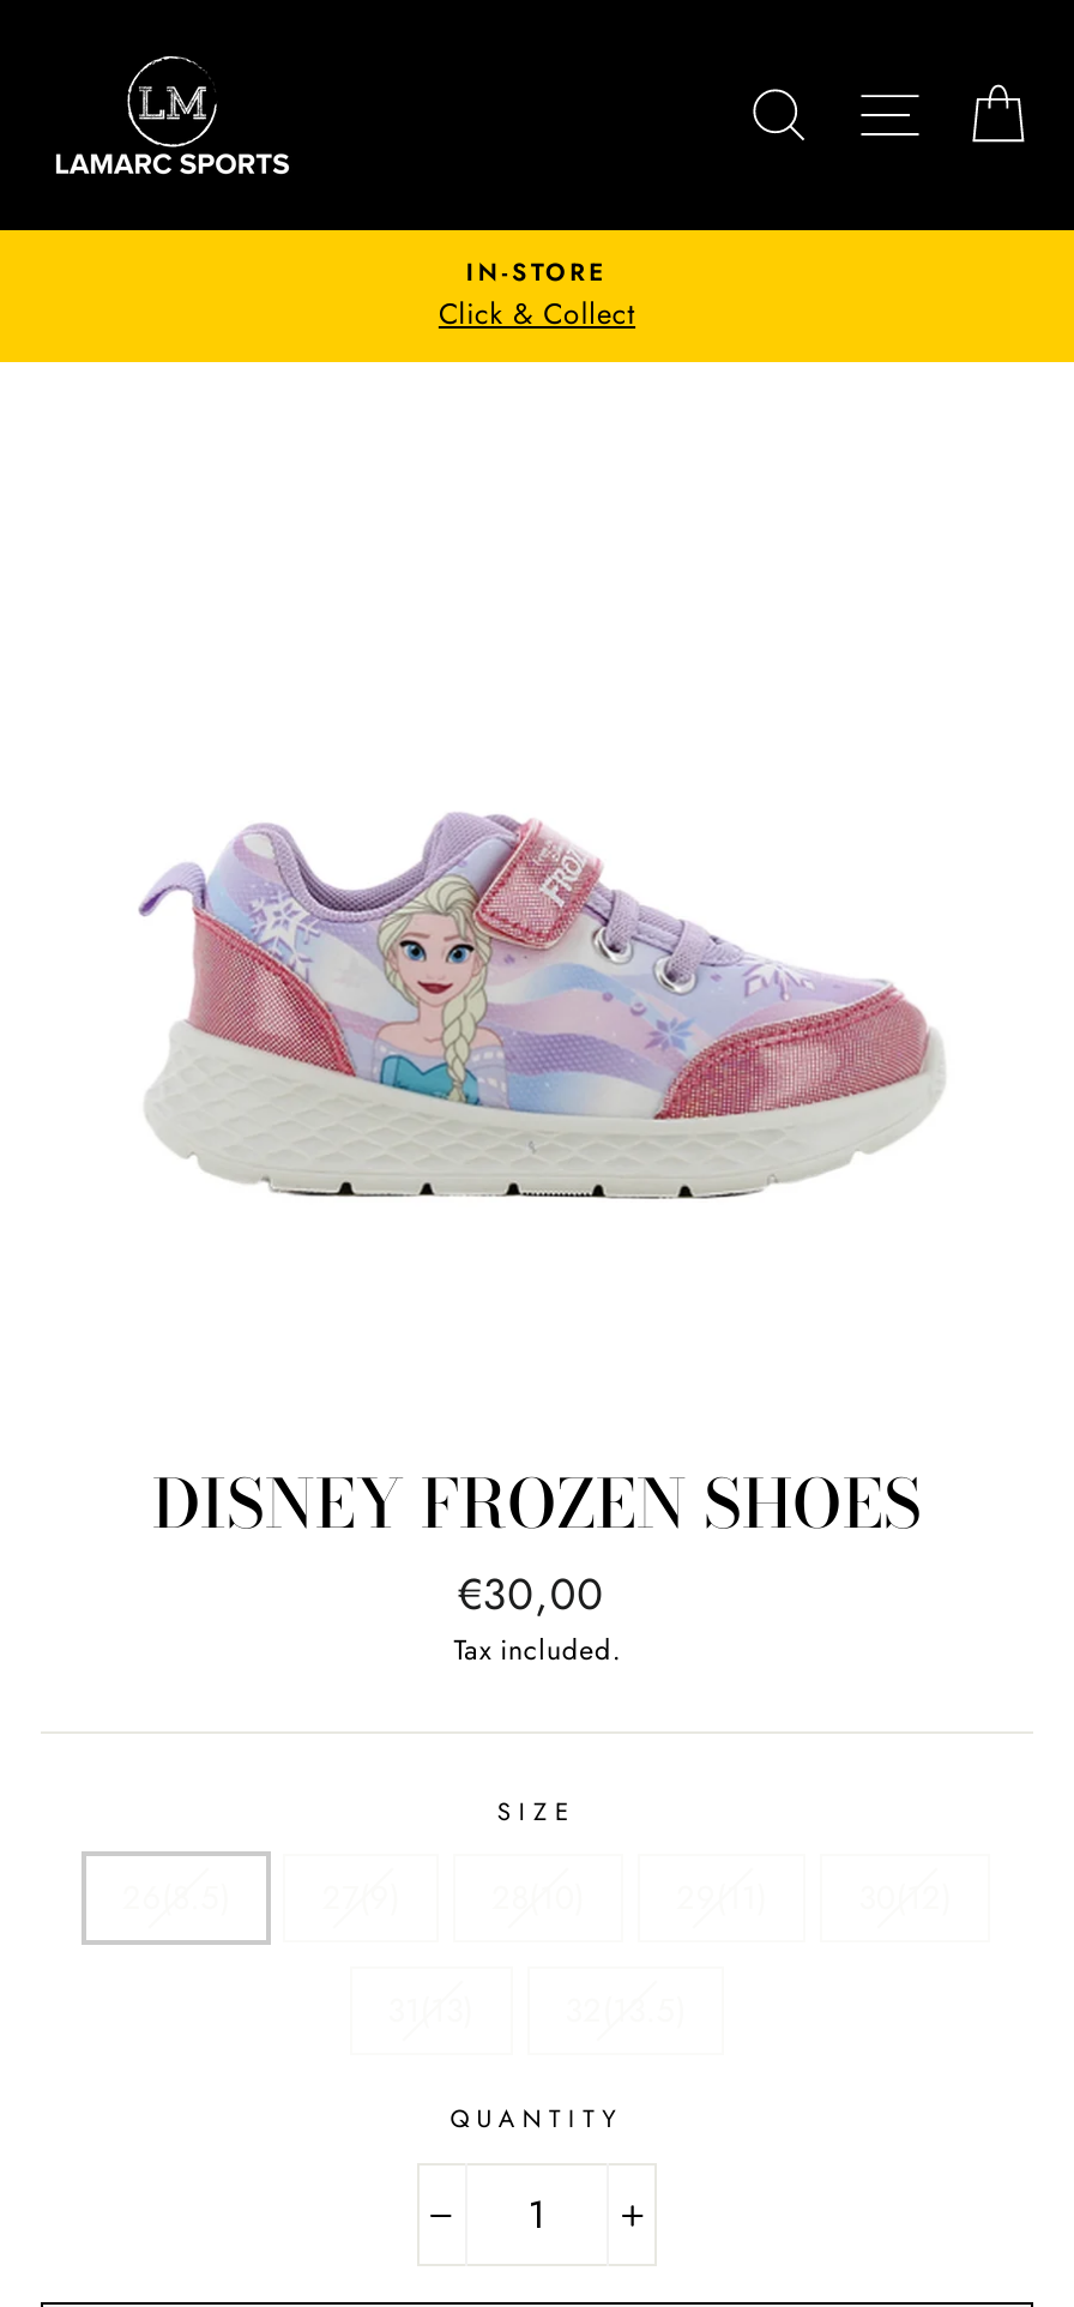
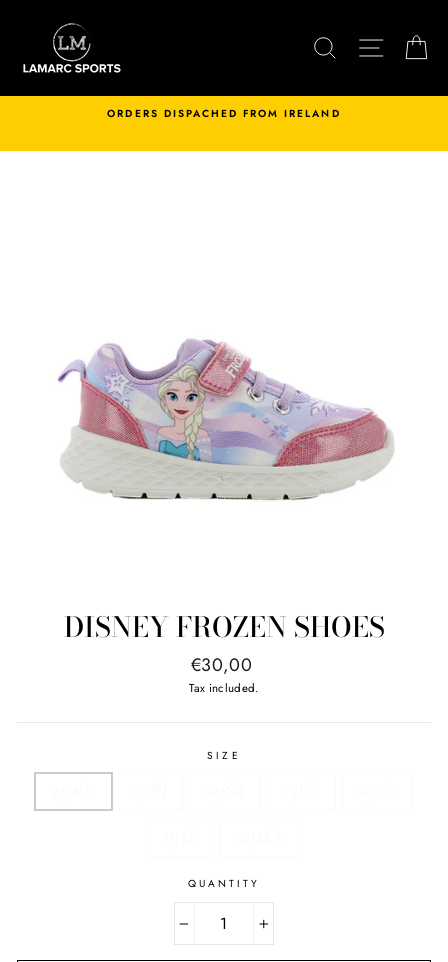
- IN-STORE
- Click & Collect
+ ORDERS DISPACHED FROM IRELAND
